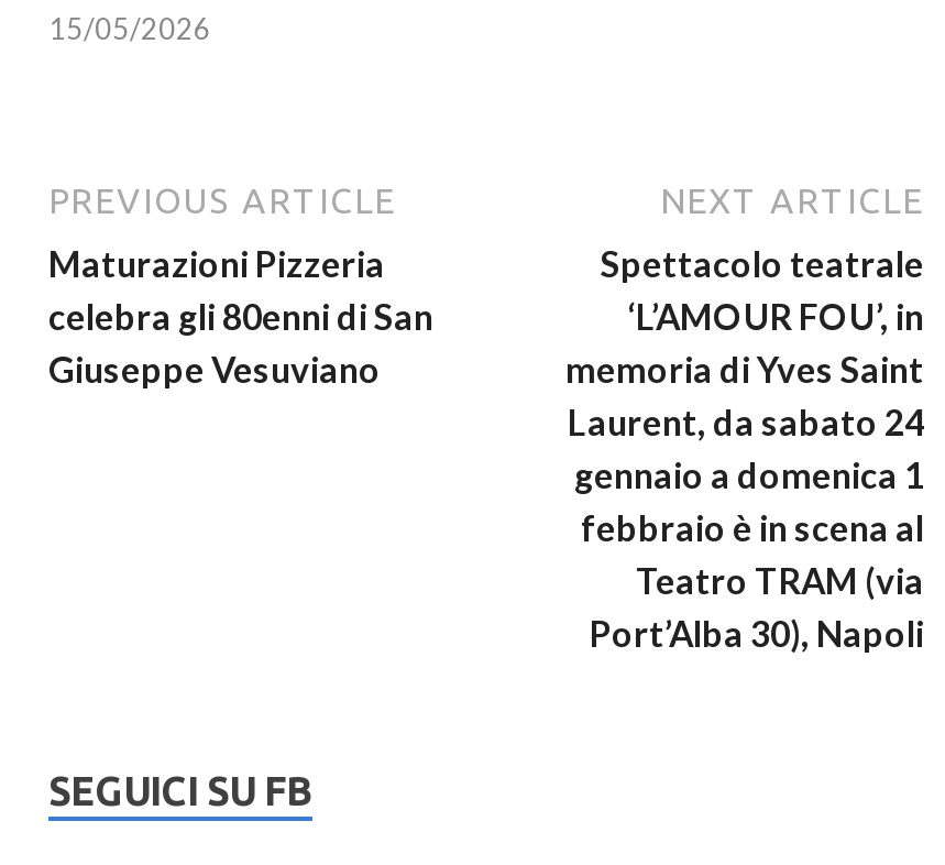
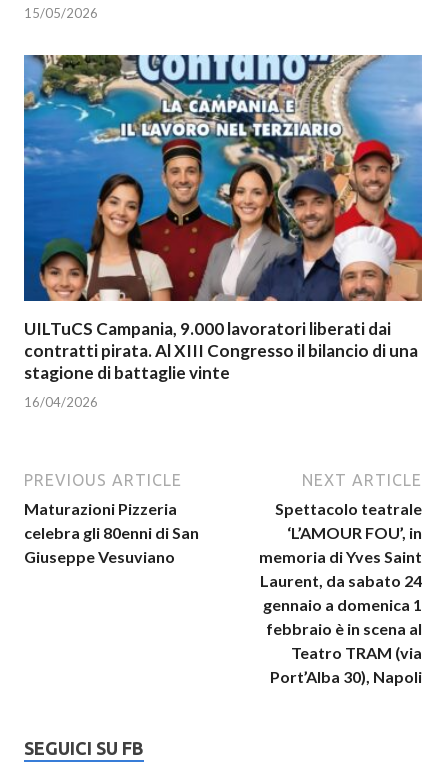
+ [image]
+ UILTuCS Campania, 9.000 lavoratori liberati dai
+ contratti pirata. Al XIII Congresso il bilancio di una
+ stagione di battaglie vinte
+ 16/04/2026
